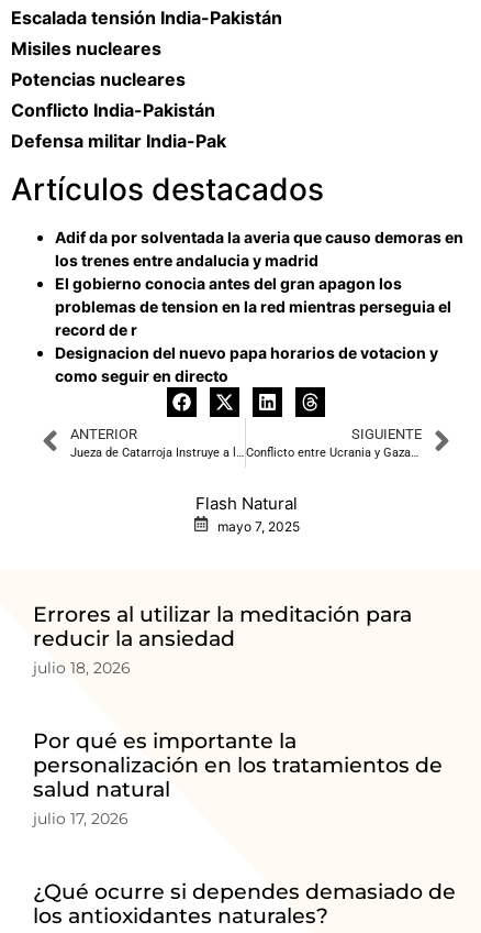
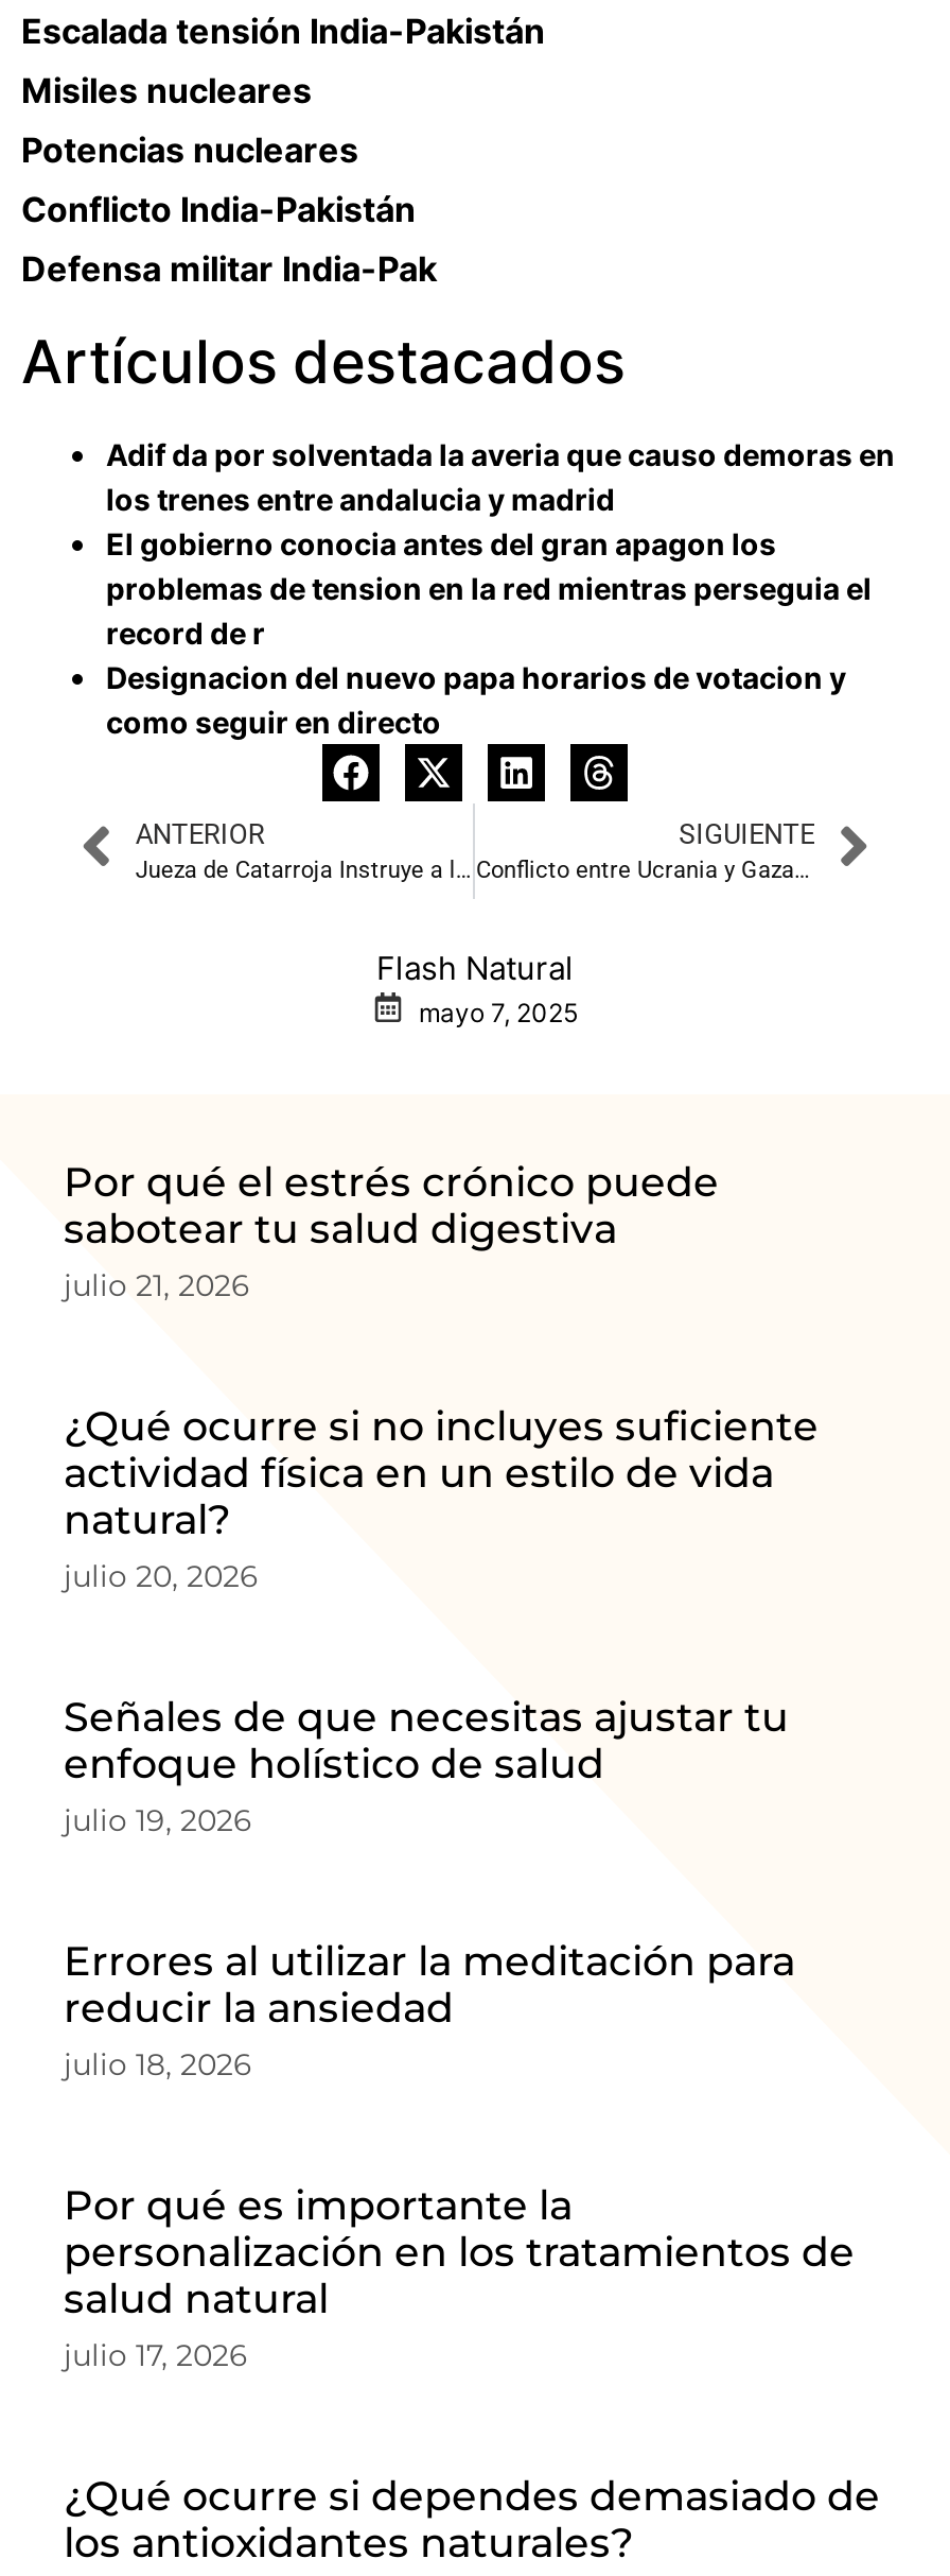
+ Por qué el estrés crónico puede
+ sabotear tu salud digestiva
+ julio 21, 2026
+ ¿Qué ocurre si no incluyes suficiente
+ actividad física en un estilo de vida
+ natural?
+ julio 20, 2026
+ Señales de que necesitas ajustar tu
+ enfoque holístico de salud
+ julio 19, 2026
